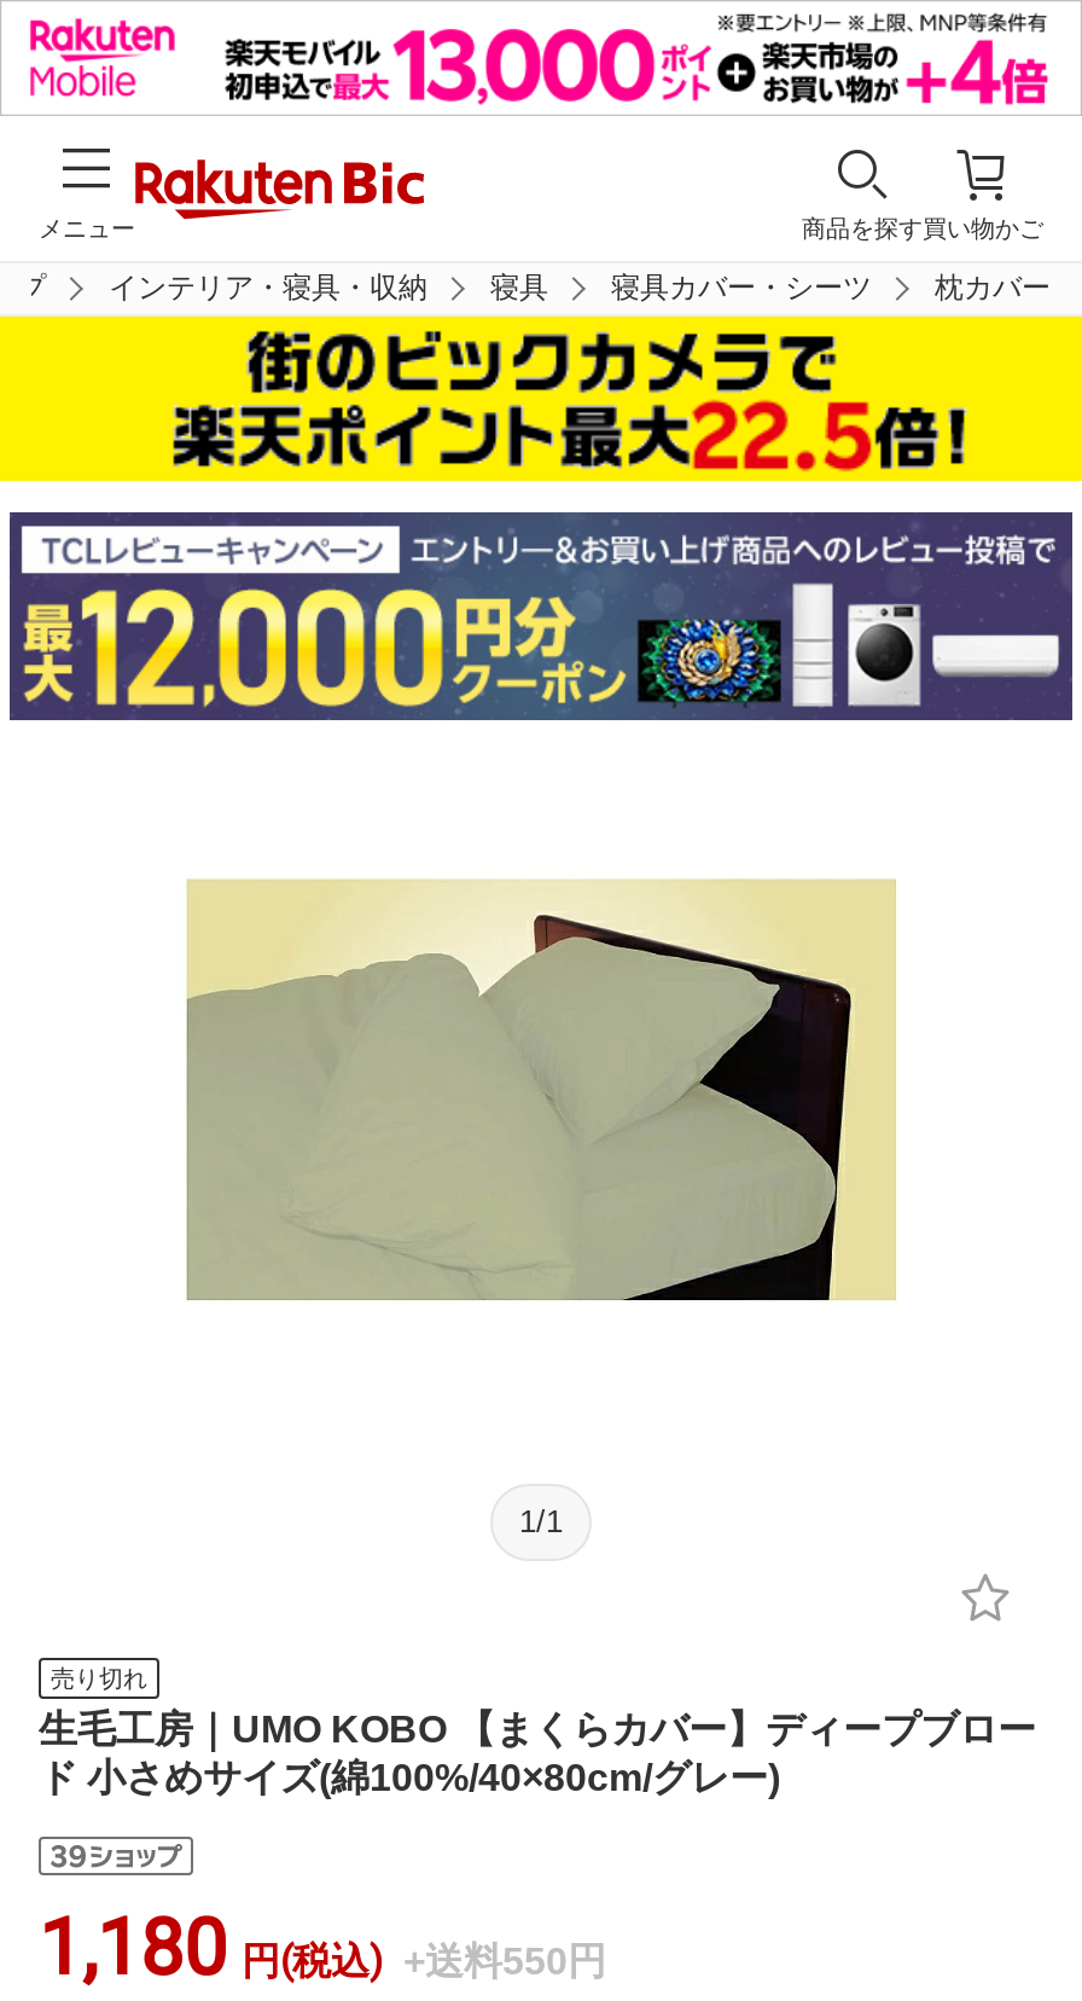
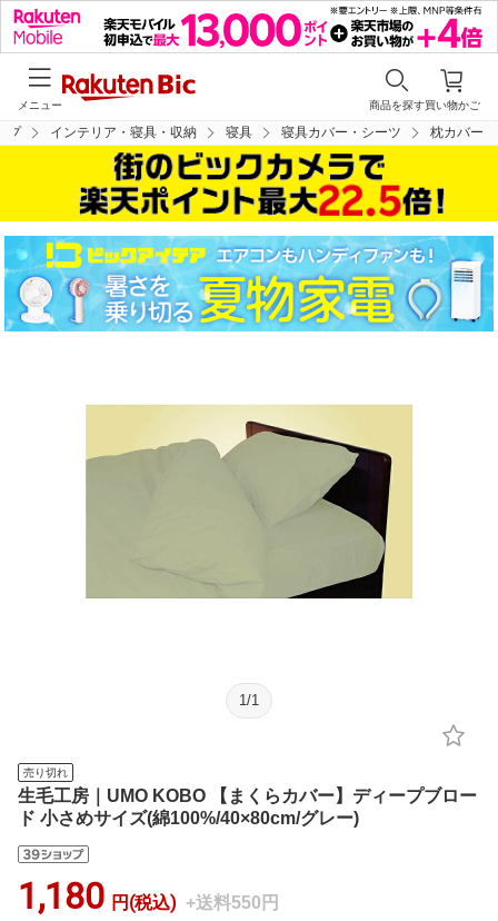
- [image]
+ [image]
